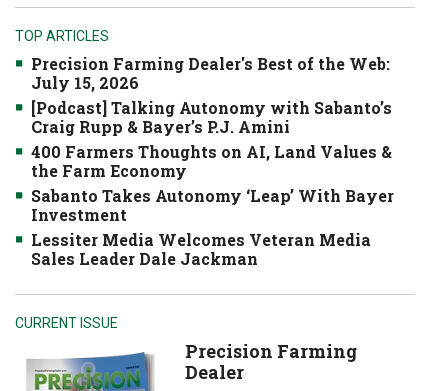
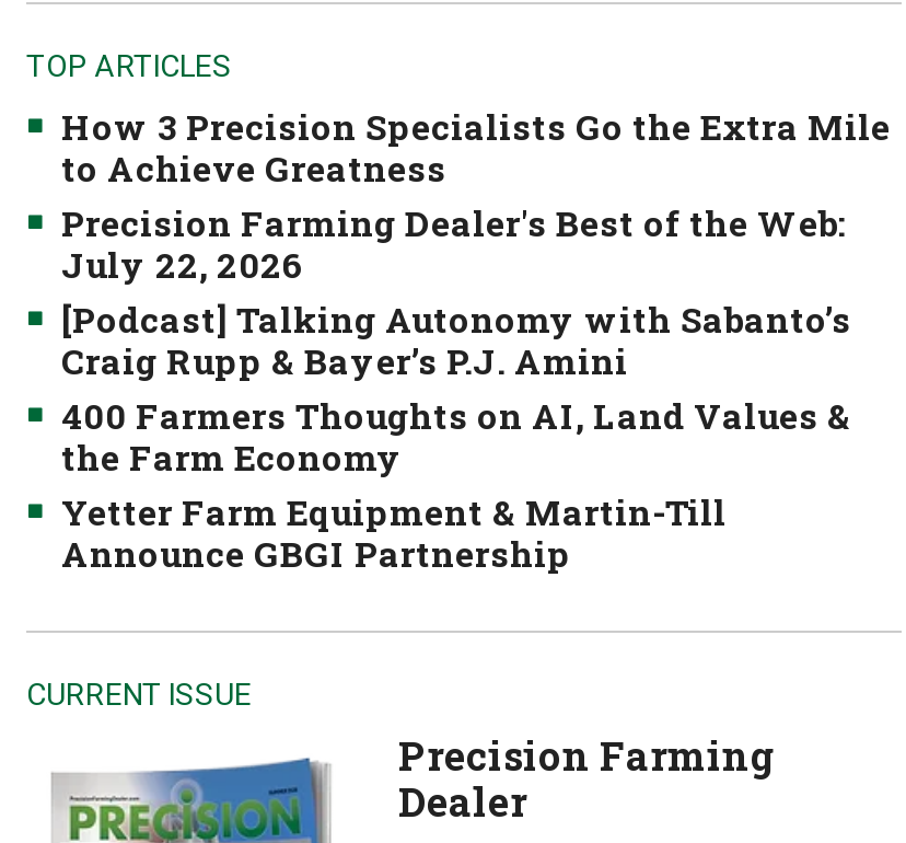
+ How 3 Precision Specialists Go the Extra Mile
+ to Achieve Greatness

moved down: Precision Farming Dealer's Best of the Web:

- July 15, 2026
+ July 22, 2026

moved down: [Podcast] Talking Autonomy with Sabanto’s | Craig Rupp & Bayer’s P.J. Amini | 400 Farmers Thoughts on AI, Land Values & | the Farm Economy

- Sabanto Takes Autonomy ‘Leap’ With Bayer
- Investment
- Lessiter Media Welcomes Veteran Media
- Sales Leader Dale Jackman
+ Yetter Farm Equipment & Martin-Till
+ Announce GBGI Partnership
